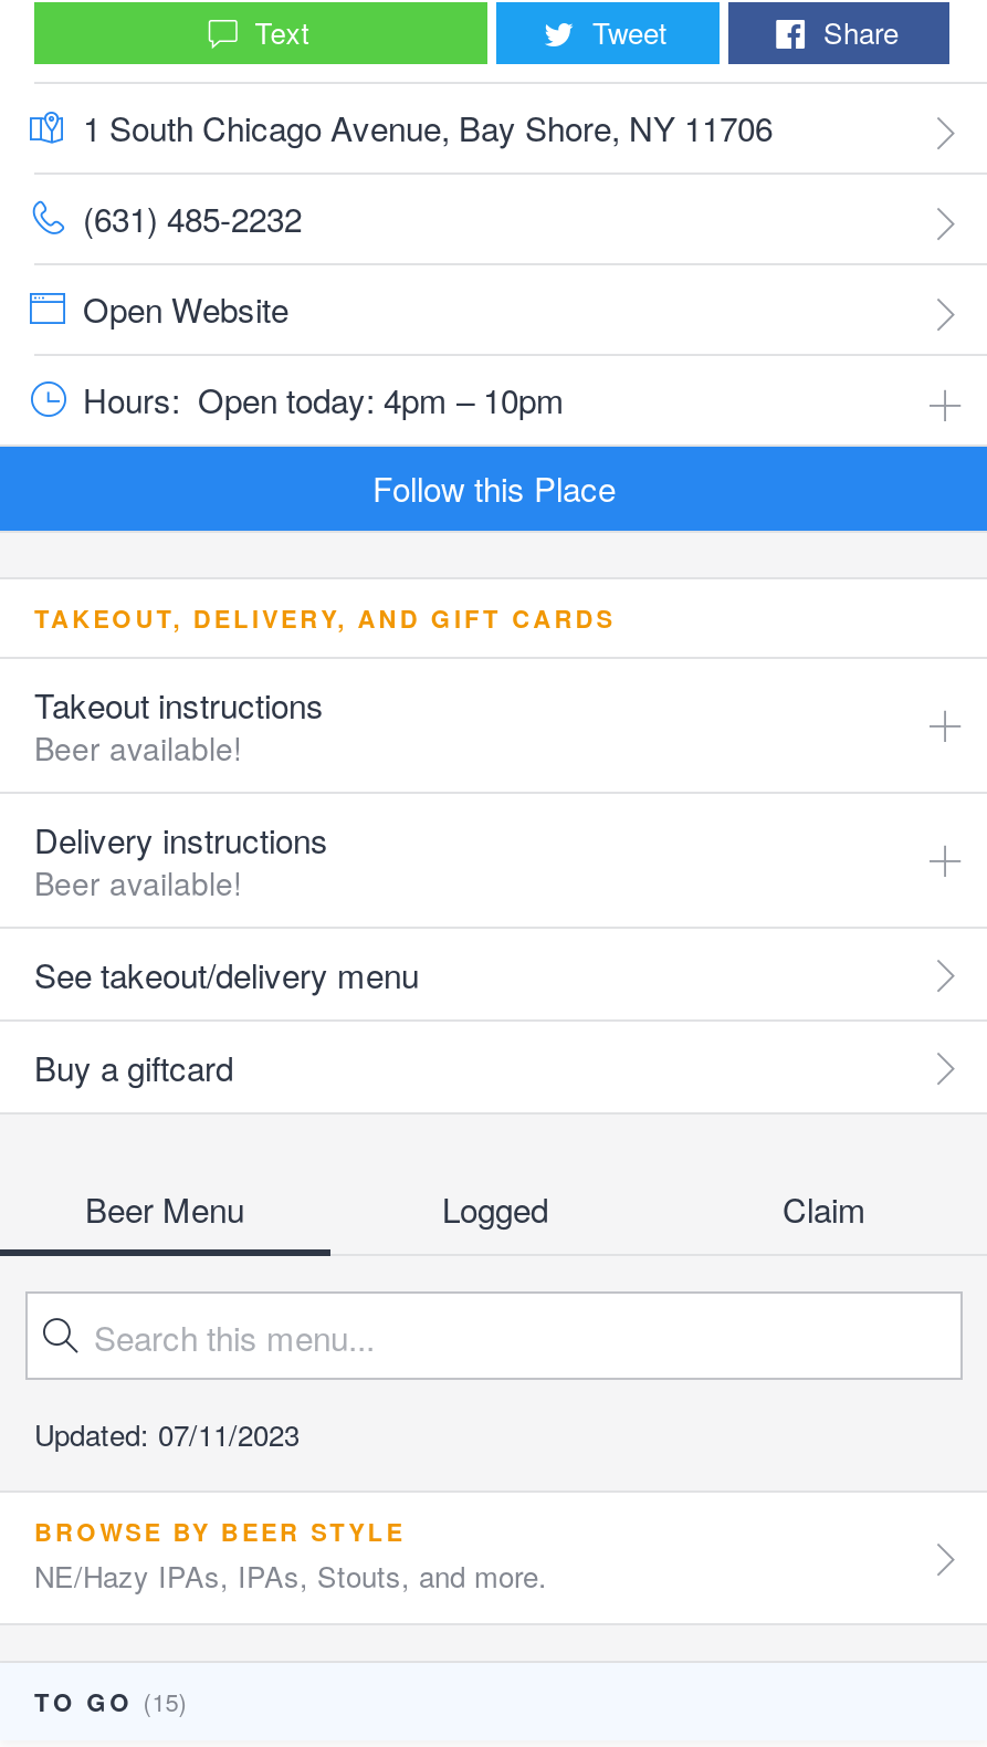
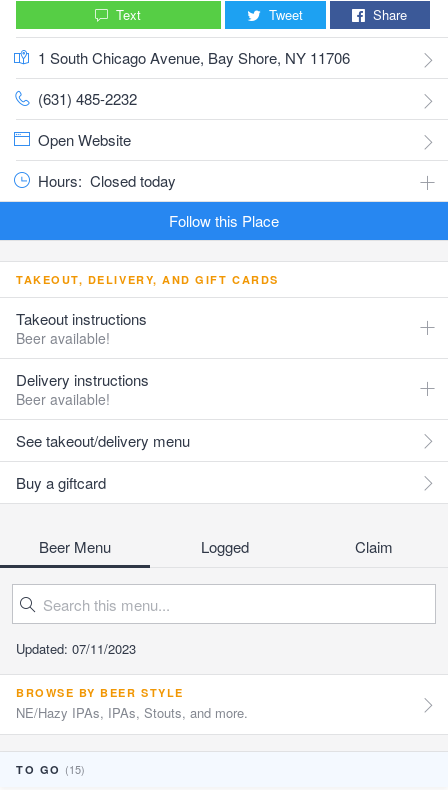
- Hours: Open today: 4pm – 10pm
+ Hours: Closed today
